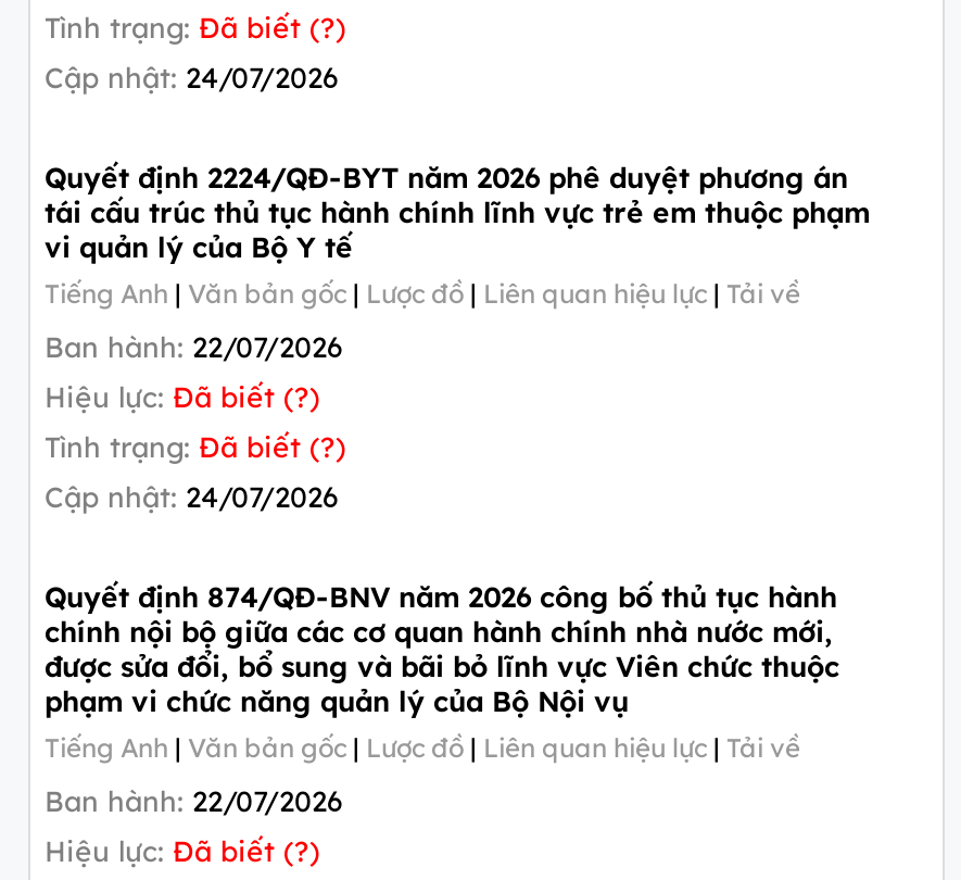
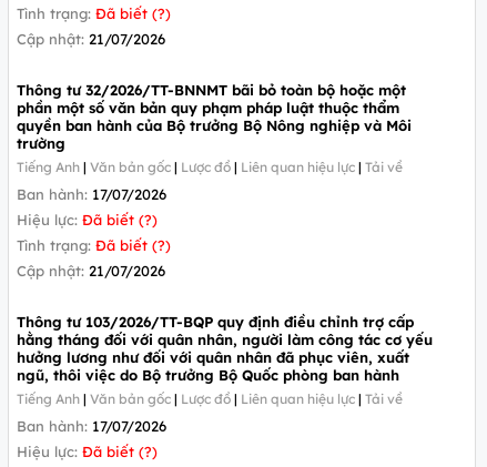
- Cập nhật: 24/07/2026
+ Cập nhật: 21/07/2026

- Quyết định 2224/QĐ-BYT năm 2026 phê duyệt phương án
- tái cấu trúc thủ tục hành chính lĩnh vực trẻ em thuộc phạm
- vi quản lý của Bộ Y tế
+ Thông tư 32/2026/TT-BNNMT bãi bỏ toàn bộ hoặc một
+ phần một số văn bản quy phạm pháp luật thuộc thẩm
+ quyền ban hành của Bộ trưởng Bộ Nông nghiệp và Môi
+ trường

- Ban hành: 22/07/2026
+ Ban hành: 17/07/2026

- Cập nhật: 24/07/2026
+ Cập nhật: 21/07/2026

- Quyết định 874/QĐ-BNV năm 2026 công bố thủ tục hành
- chính nội bộ giữa các cơ quan hành chính nhà nước mới,
- được sửa đổi, bổ sung và bãi bỏ lĩnh vực Viên chức thuộc
- phạm vi chức năng quản lý của Bộ Nội vụ
+ Thông tư 103/2026/TT-BQP quy định điều chỉnh trợ cấp
+ hằng tháng đối với quân nhân, người làm công tác cơ yếu
+ hưởng lương như đối với quân nhân đã phục viên, xuất
+ ngũ, thôi việc do Bộ trưởng Bộ Quốc phòng ban hành

- Ban hành: 22/07/2026
+ Ban hành: 17/07/2026
